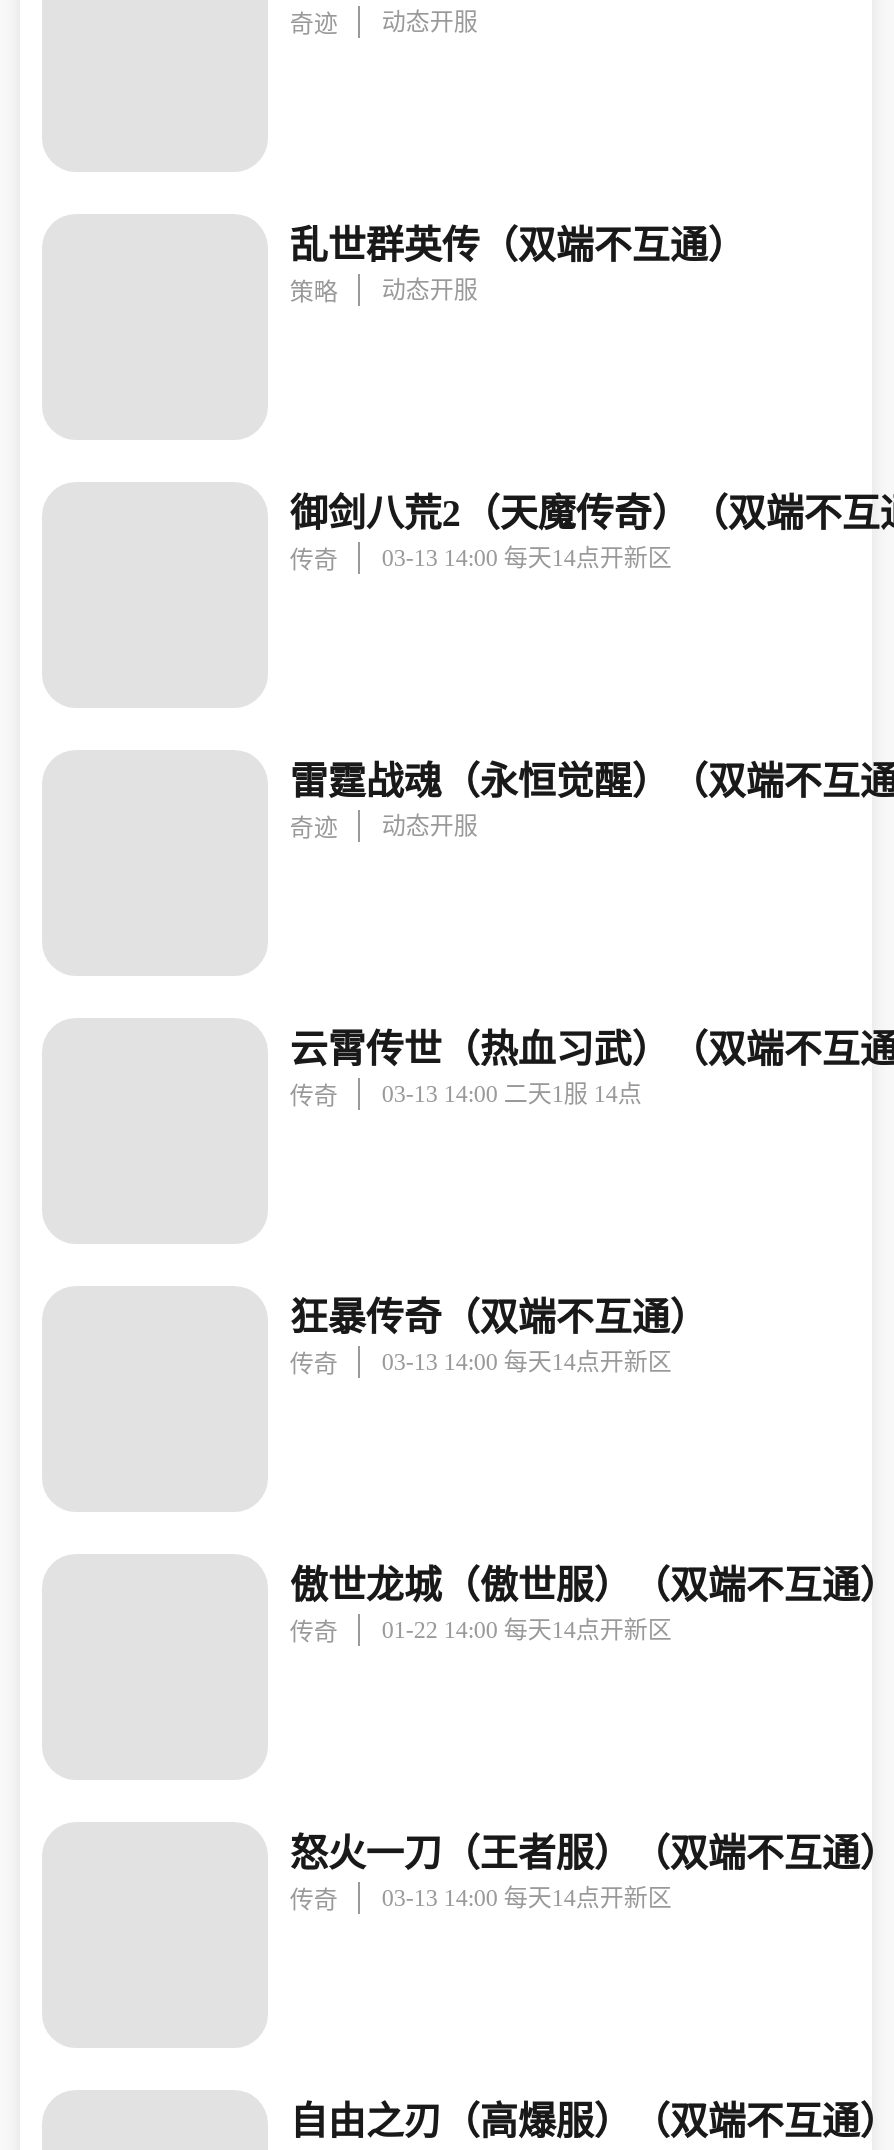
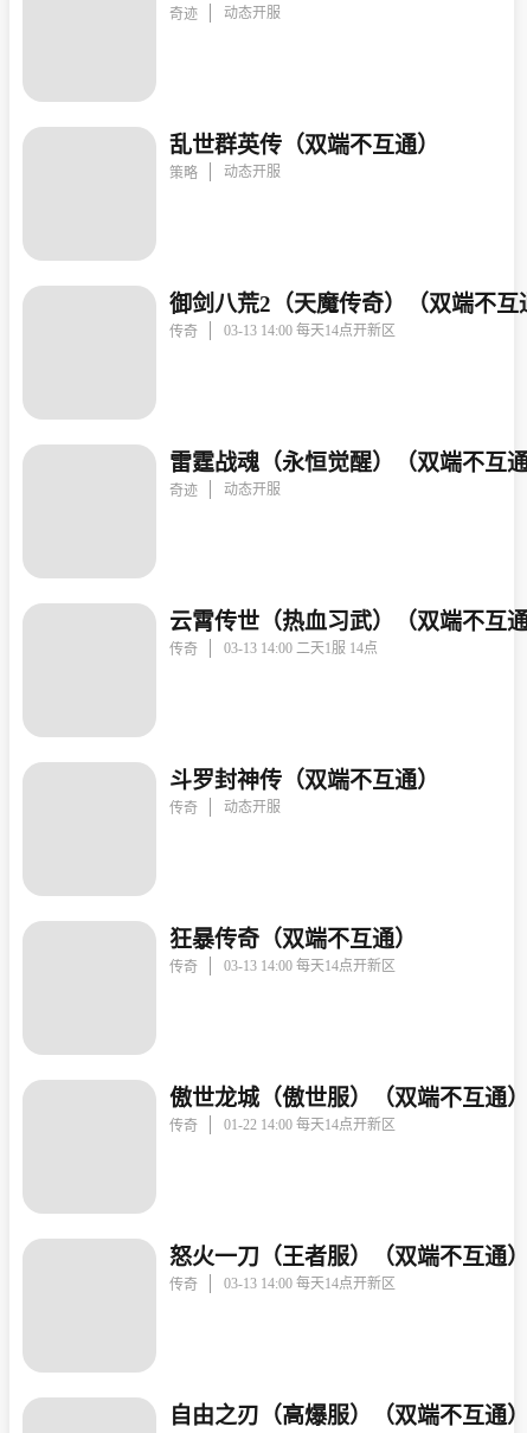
+ 斗罗封神传（双端不互通）
+ 传奇
+ 动态开服
